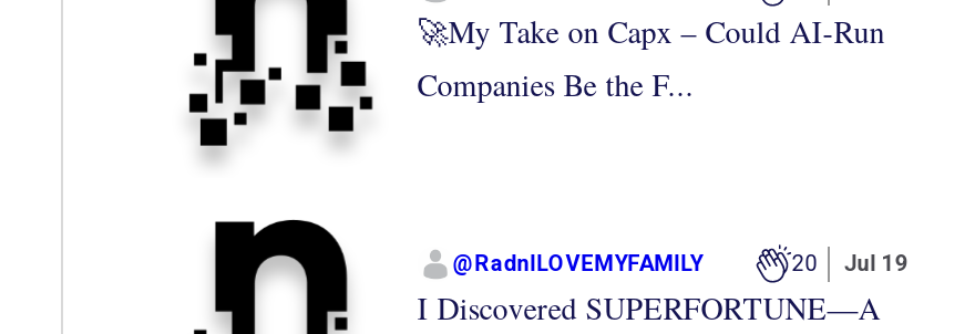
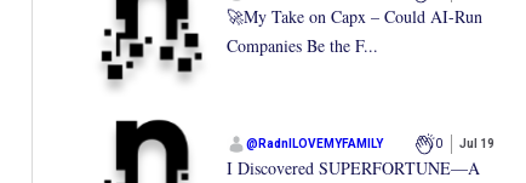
- 20 Jul 19
+ 0 Jul 19
